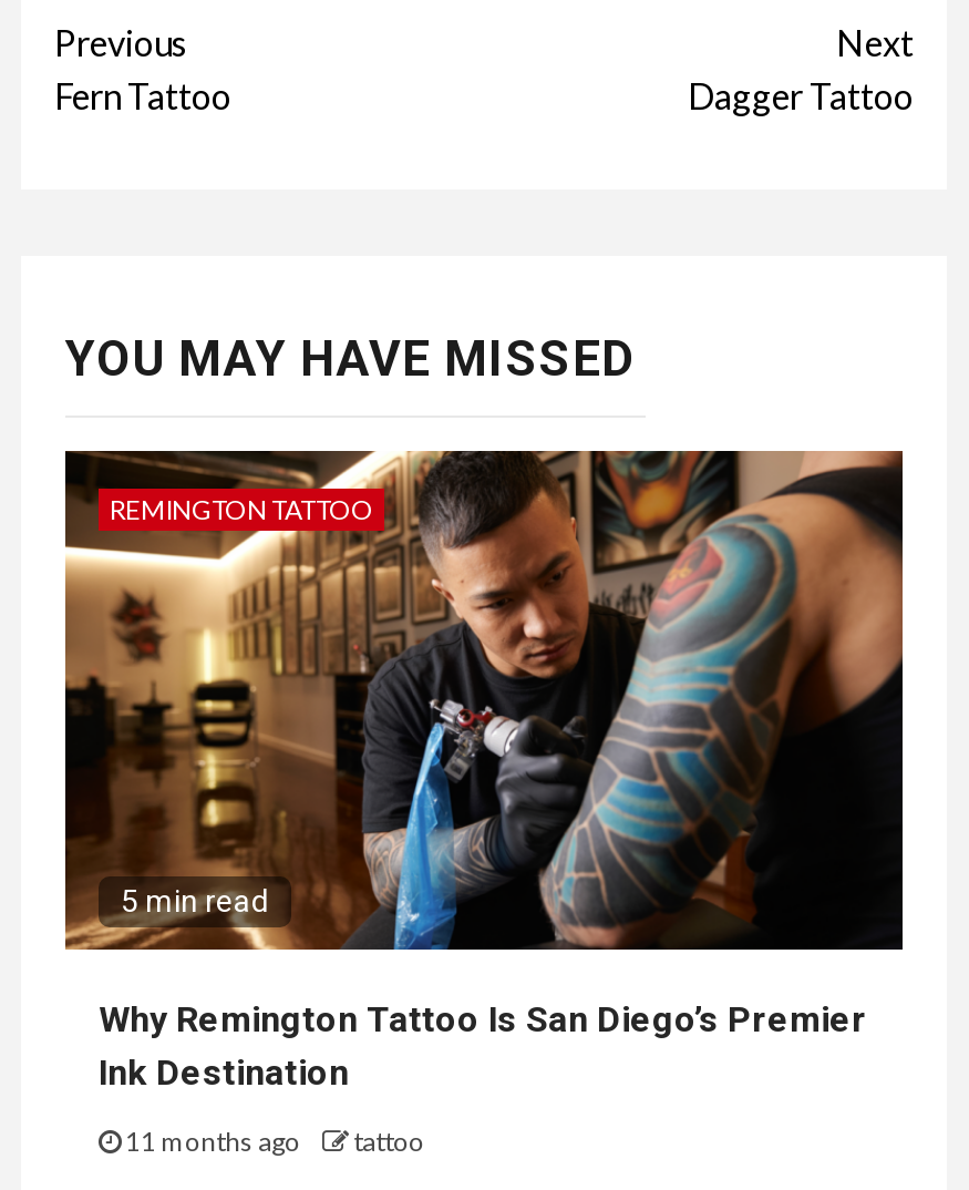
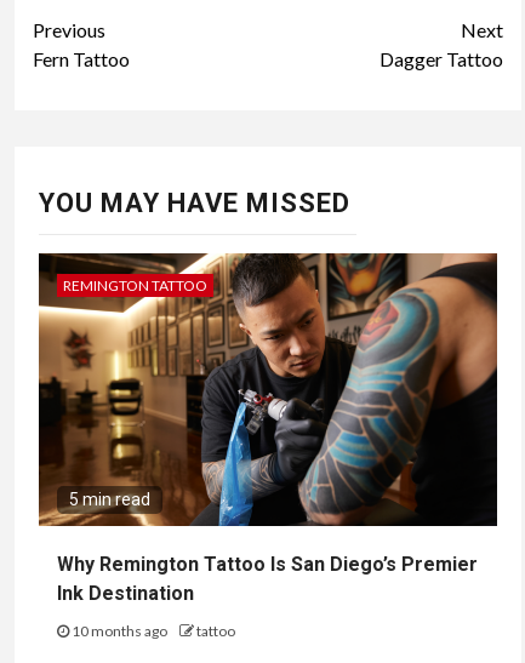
- 11 months ago tattoo
+ 10 months ago tattoo
